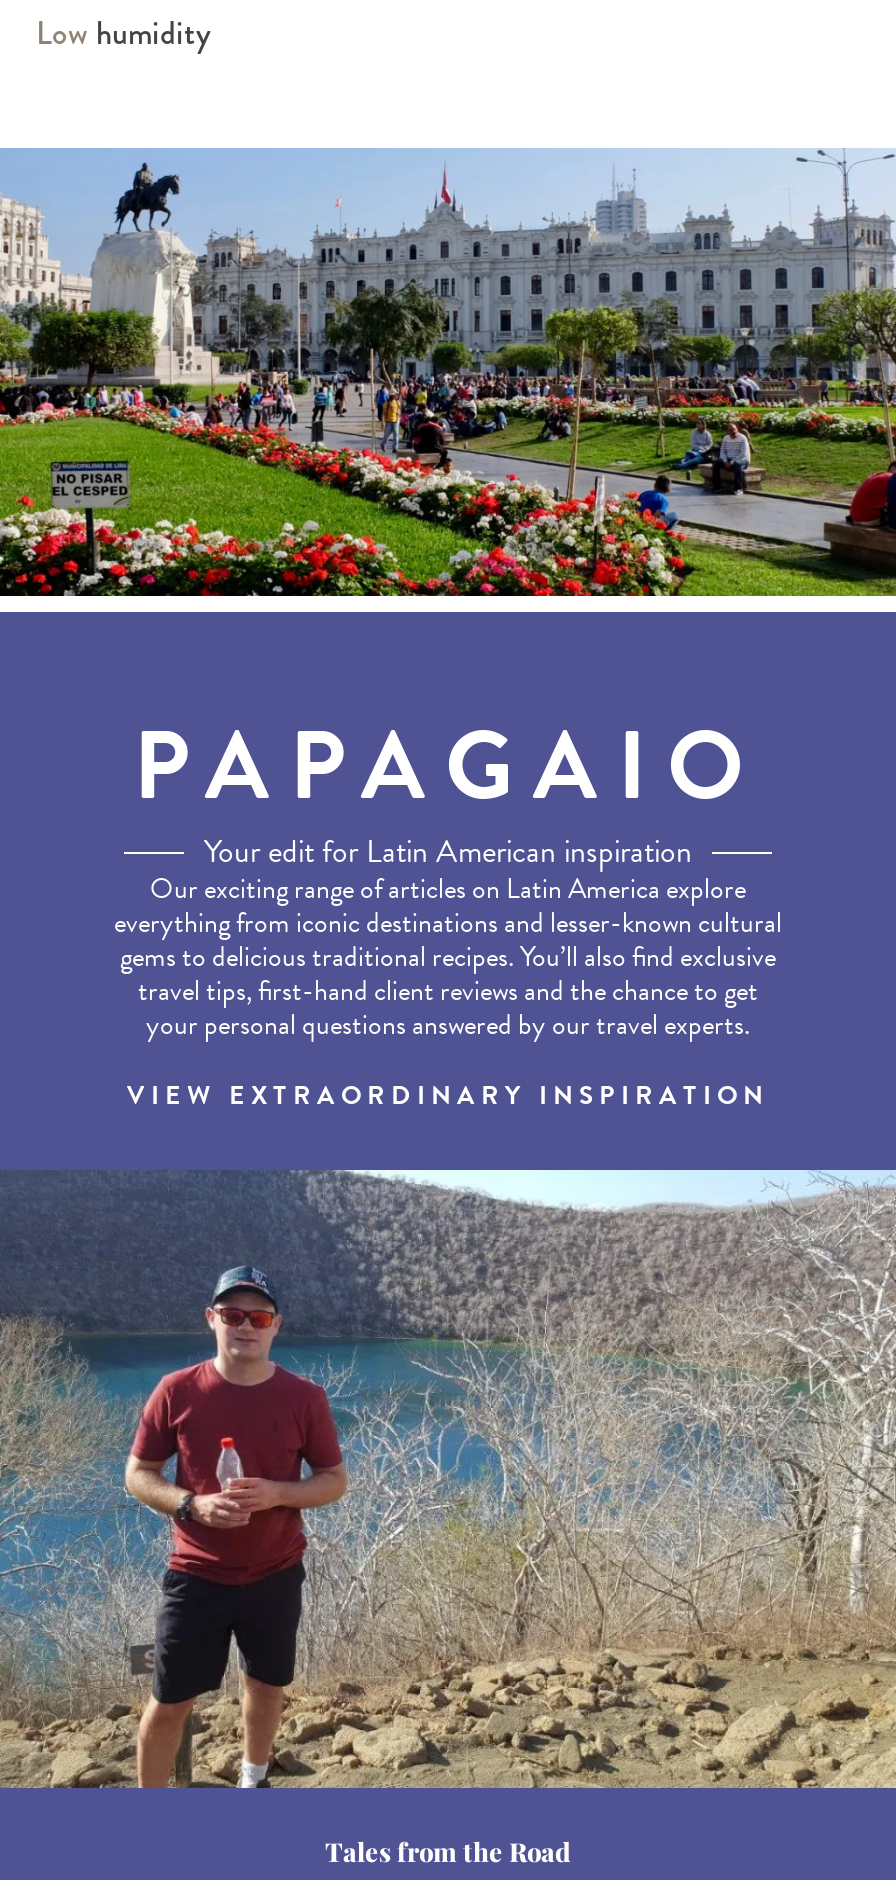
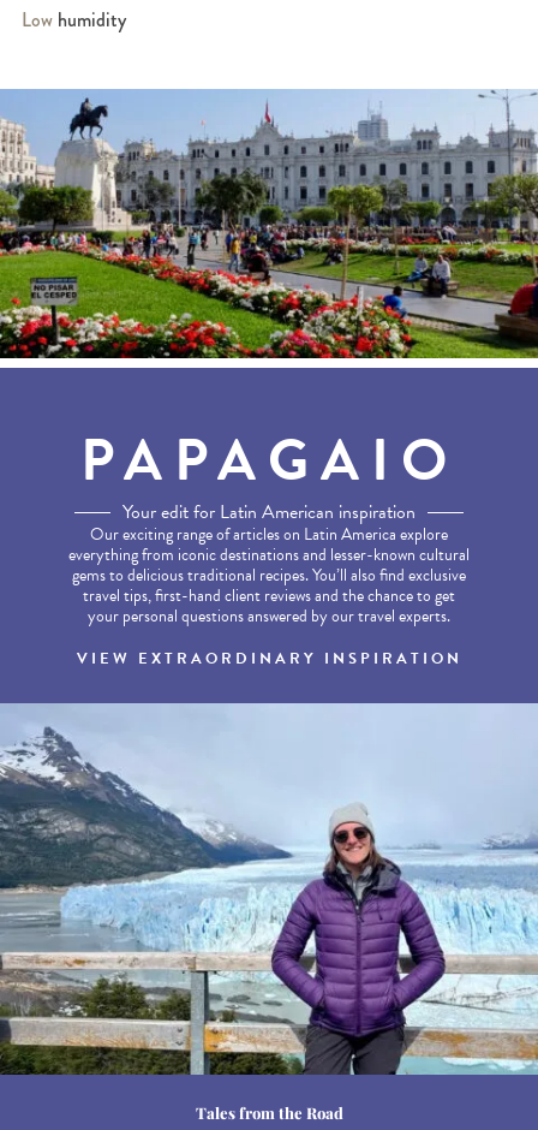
- [image]
+ [image]
